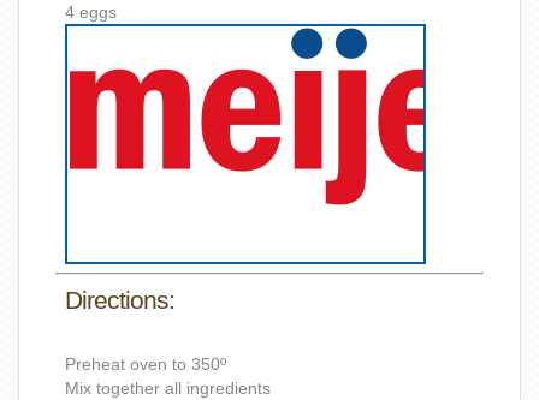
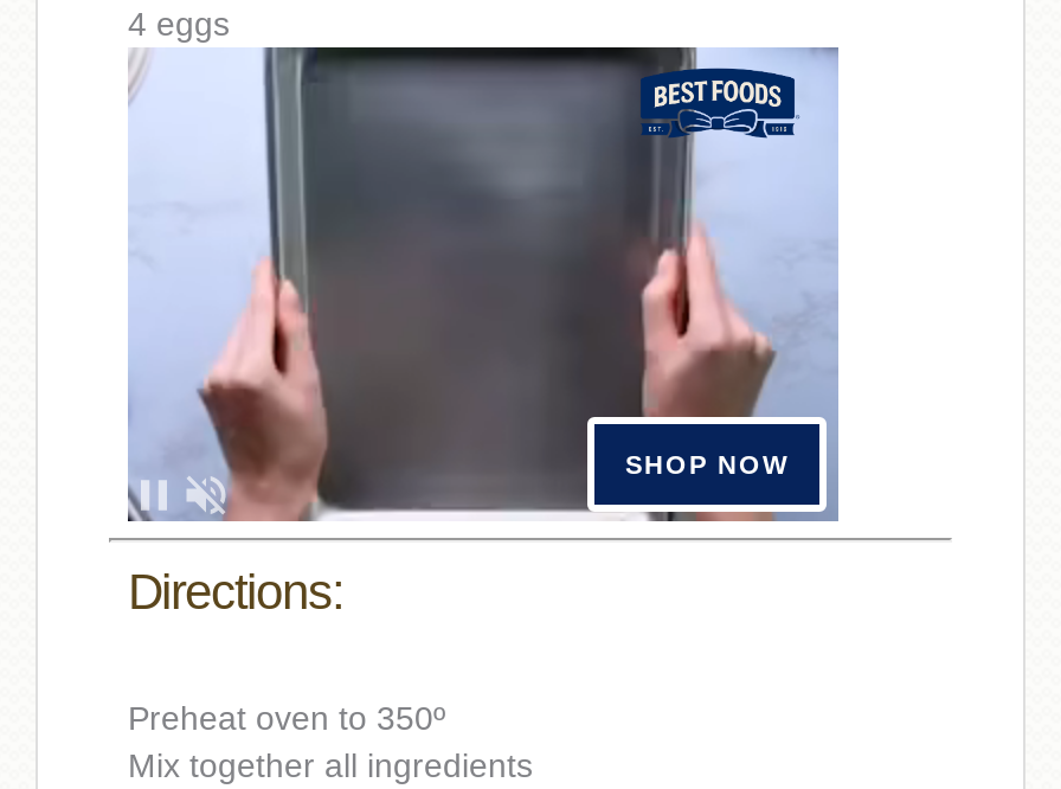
- [image]
+ [image]
